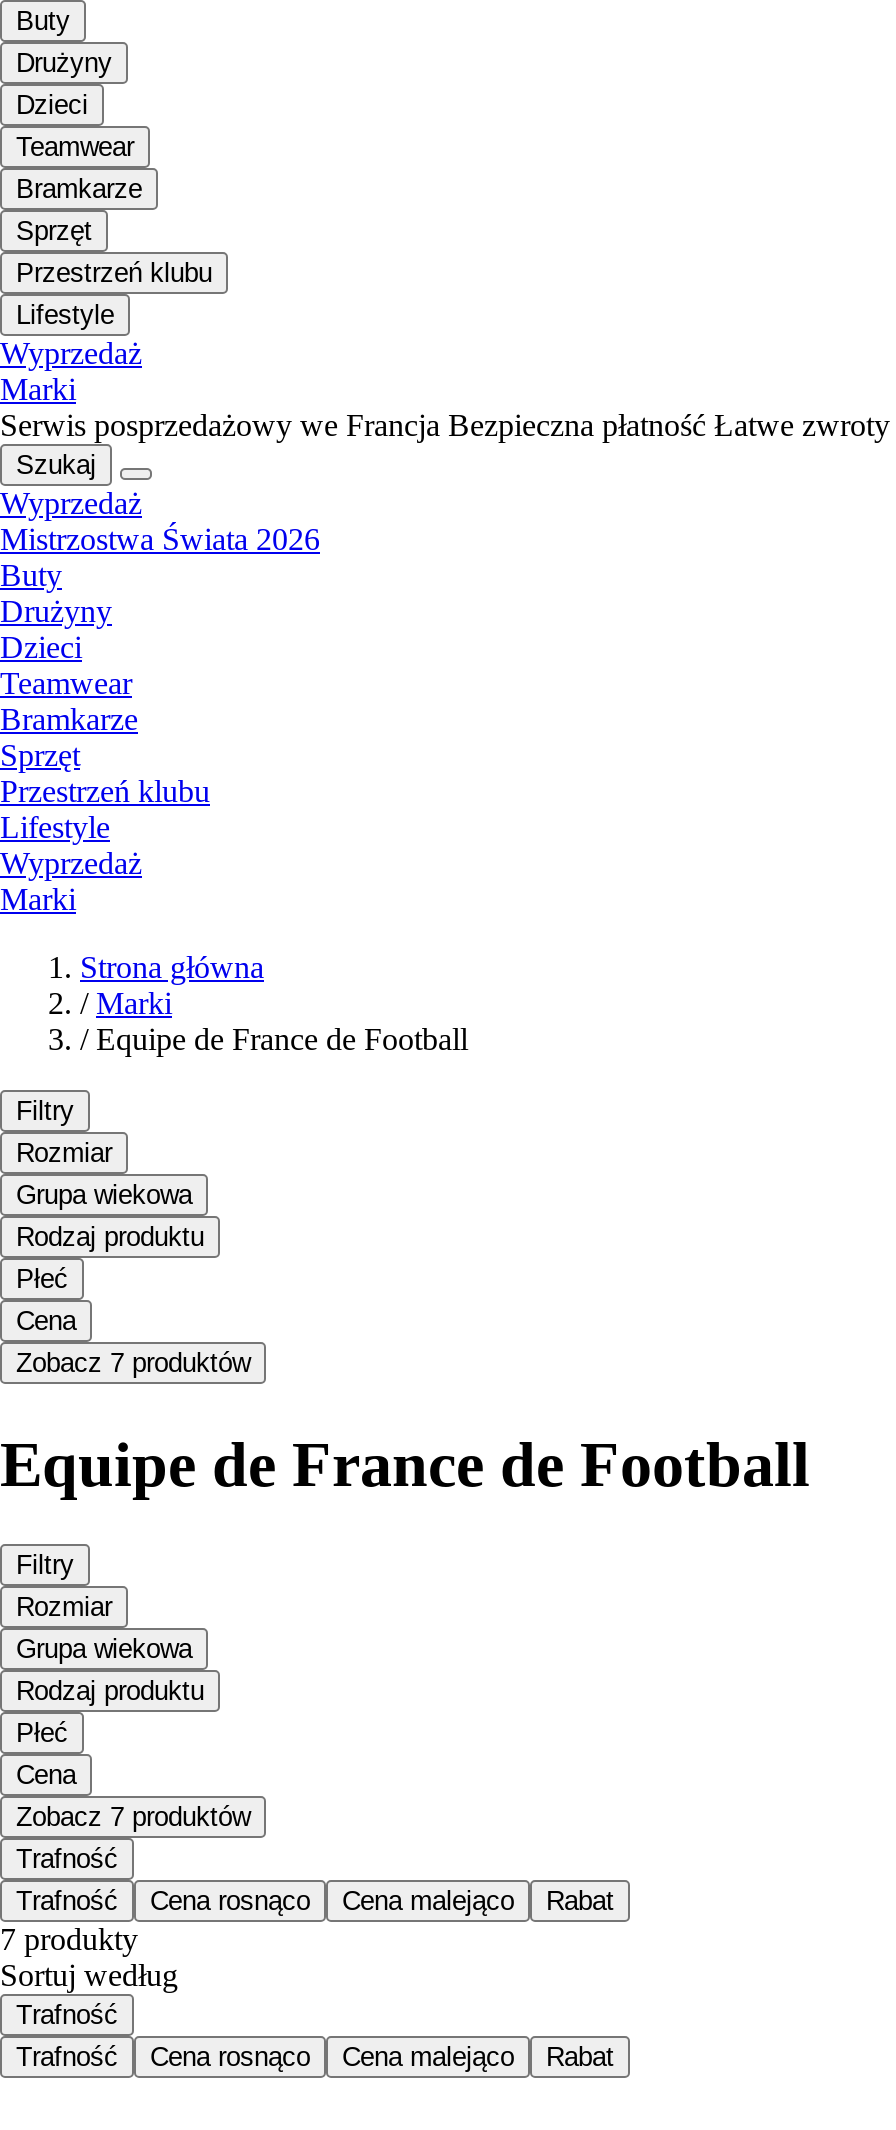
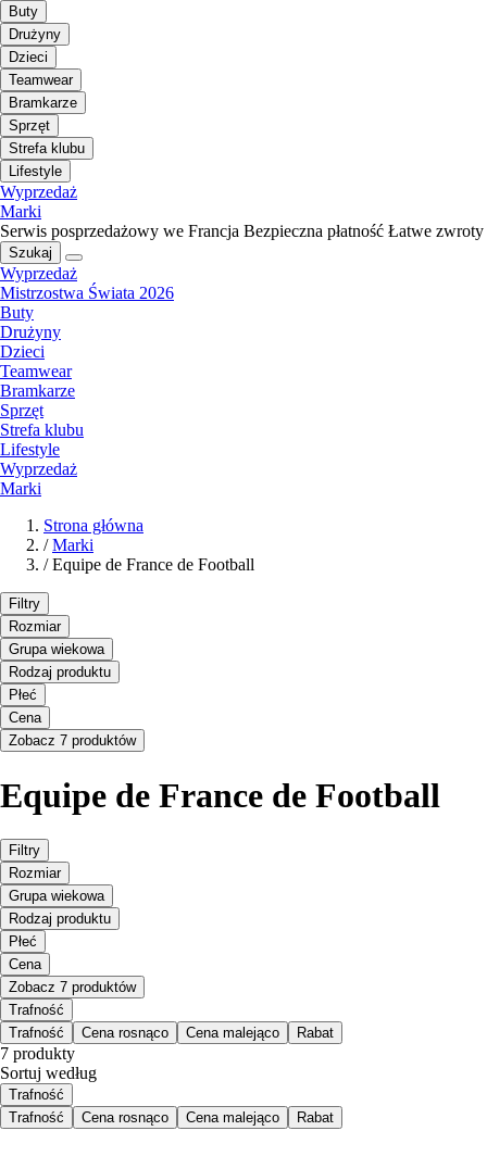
- Przestrzeń klubu
+ Strefa klubu

- Przestrzeń klubu
+ Strefa klubu
